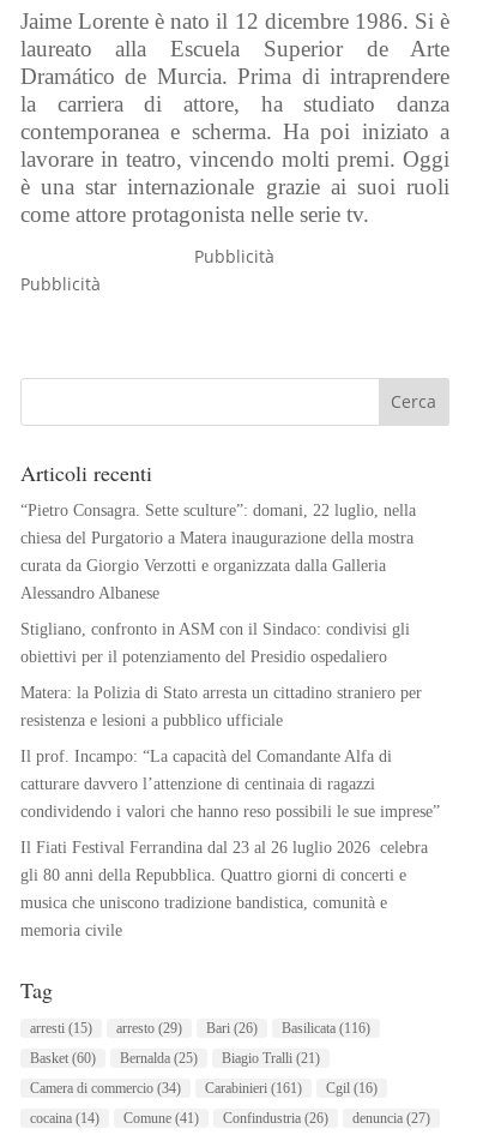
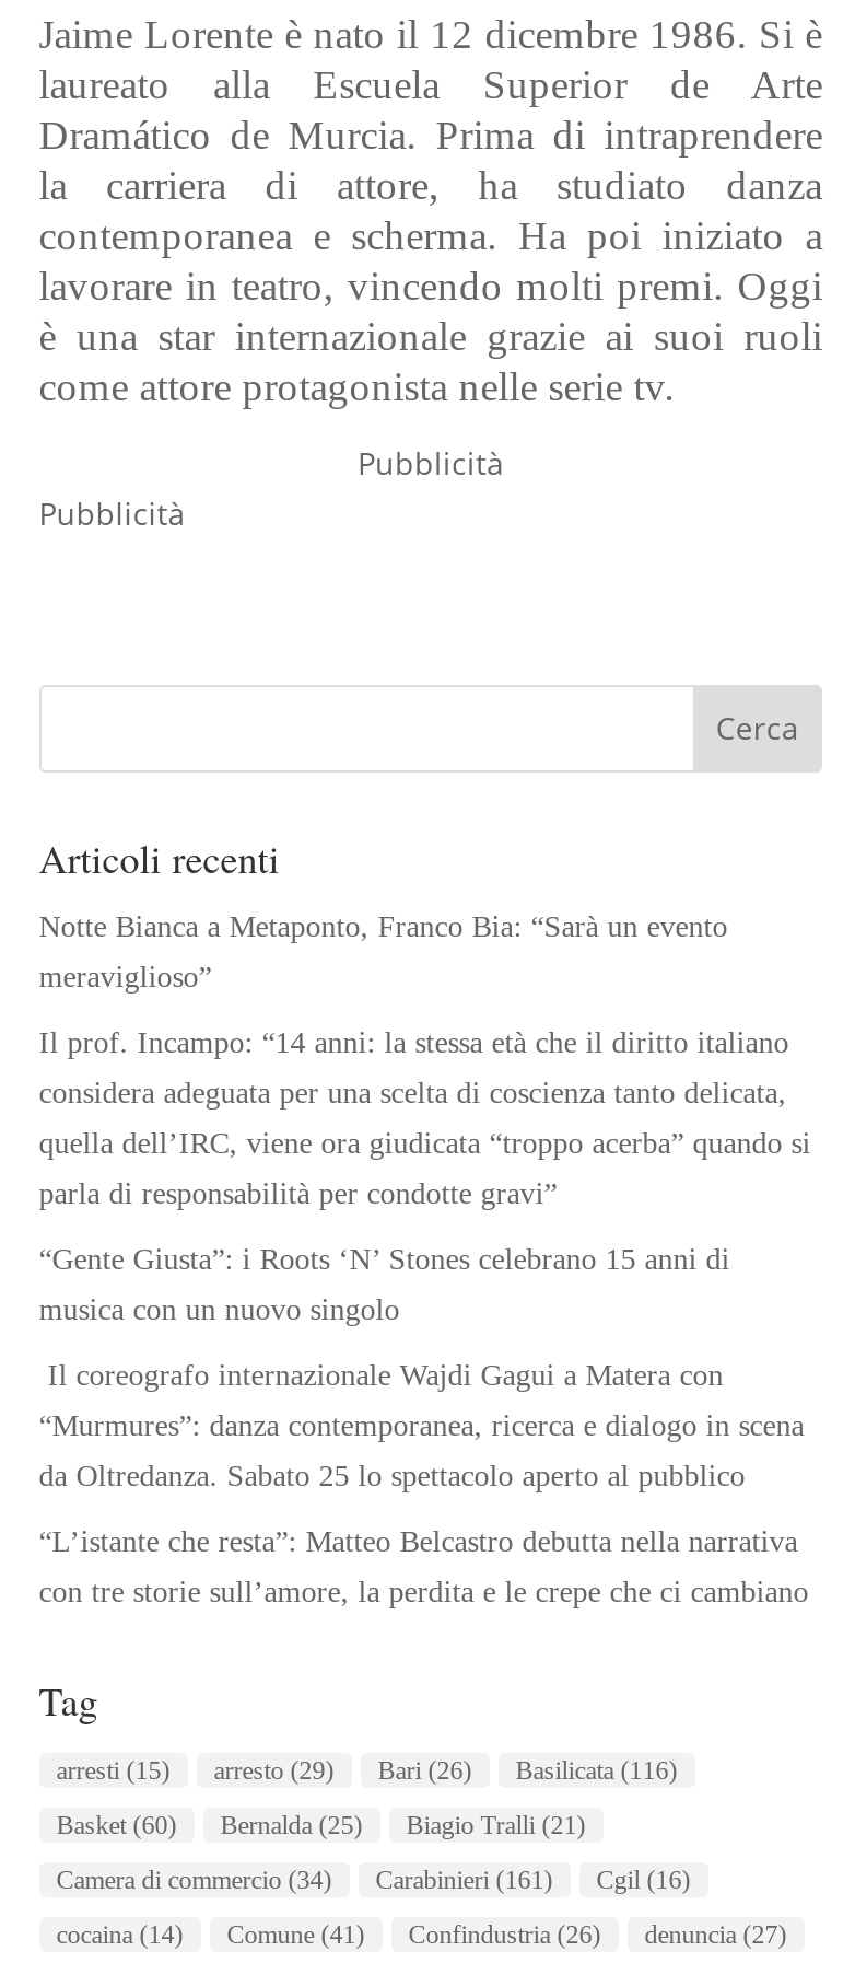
- “Pietro Consagra. Sette sculture”: domani, 22 luglio, nella
- chiesa del Purgatorio a Matera inaugurazione della mostra
- curata da Giorgio Verzotti e organizzata dalla Galleria
- Alessandro Albanese
- Stigliano, confronto in ASM con il Sindaco: condivisi gli
- obiettivi per il potenziamento del Presidio ospedaliero
- Matera: la Polizia di Stato arresta un cittadino straniero per
- resistenza e lesioni a pubblico ufficiale
- Il prof. Incampo: “La capacità del Comandante Alfa di
- catturare davvero l’attenzione di centinaia di ragazzi
- condividendo i valori che hanno reso possibili le sue imprese”
- Il Fiati Festival Ferrandina dal 23 al 26 luglio 2026 celebra
- gli 80 anni della Repubblica. Quattro giorni di concerti e
- musica che uniscono tradizione bandistica, comunità e
- memoria civile
+ Notte Bianca a Metaponto, Franco Bia: “Sarà un evento
+ meraviglioso”
+ Il prof. Incampo: “14 anni: la stessa età che il diritto italiano
+ considera adeguata per una scelta di coscienza tanto delicata,
+ quella dell’IRC, viene ora giudicata “troppo acerba” quando si
+ parla di responsabilità per condotte gravi”
+ “Gente Giusta”: i Roots ‘N’ Stones celebrano 15 anni di
+ musica con un nuovo singolo
+ Il coreografo internazionale Wajdi Gagui a Matera con
+ “Murmures”: danza contemporanea, ricerca e dialogo in scena
+ da Oltredanza. Sabato 25 lo spettacolo aperto al pubblico
+ “L’istante che resta”: Matteo Belcastro debutta nella narrativa
+ con tre storie sull’amore, la perdita e le crepe che ci cambiano
